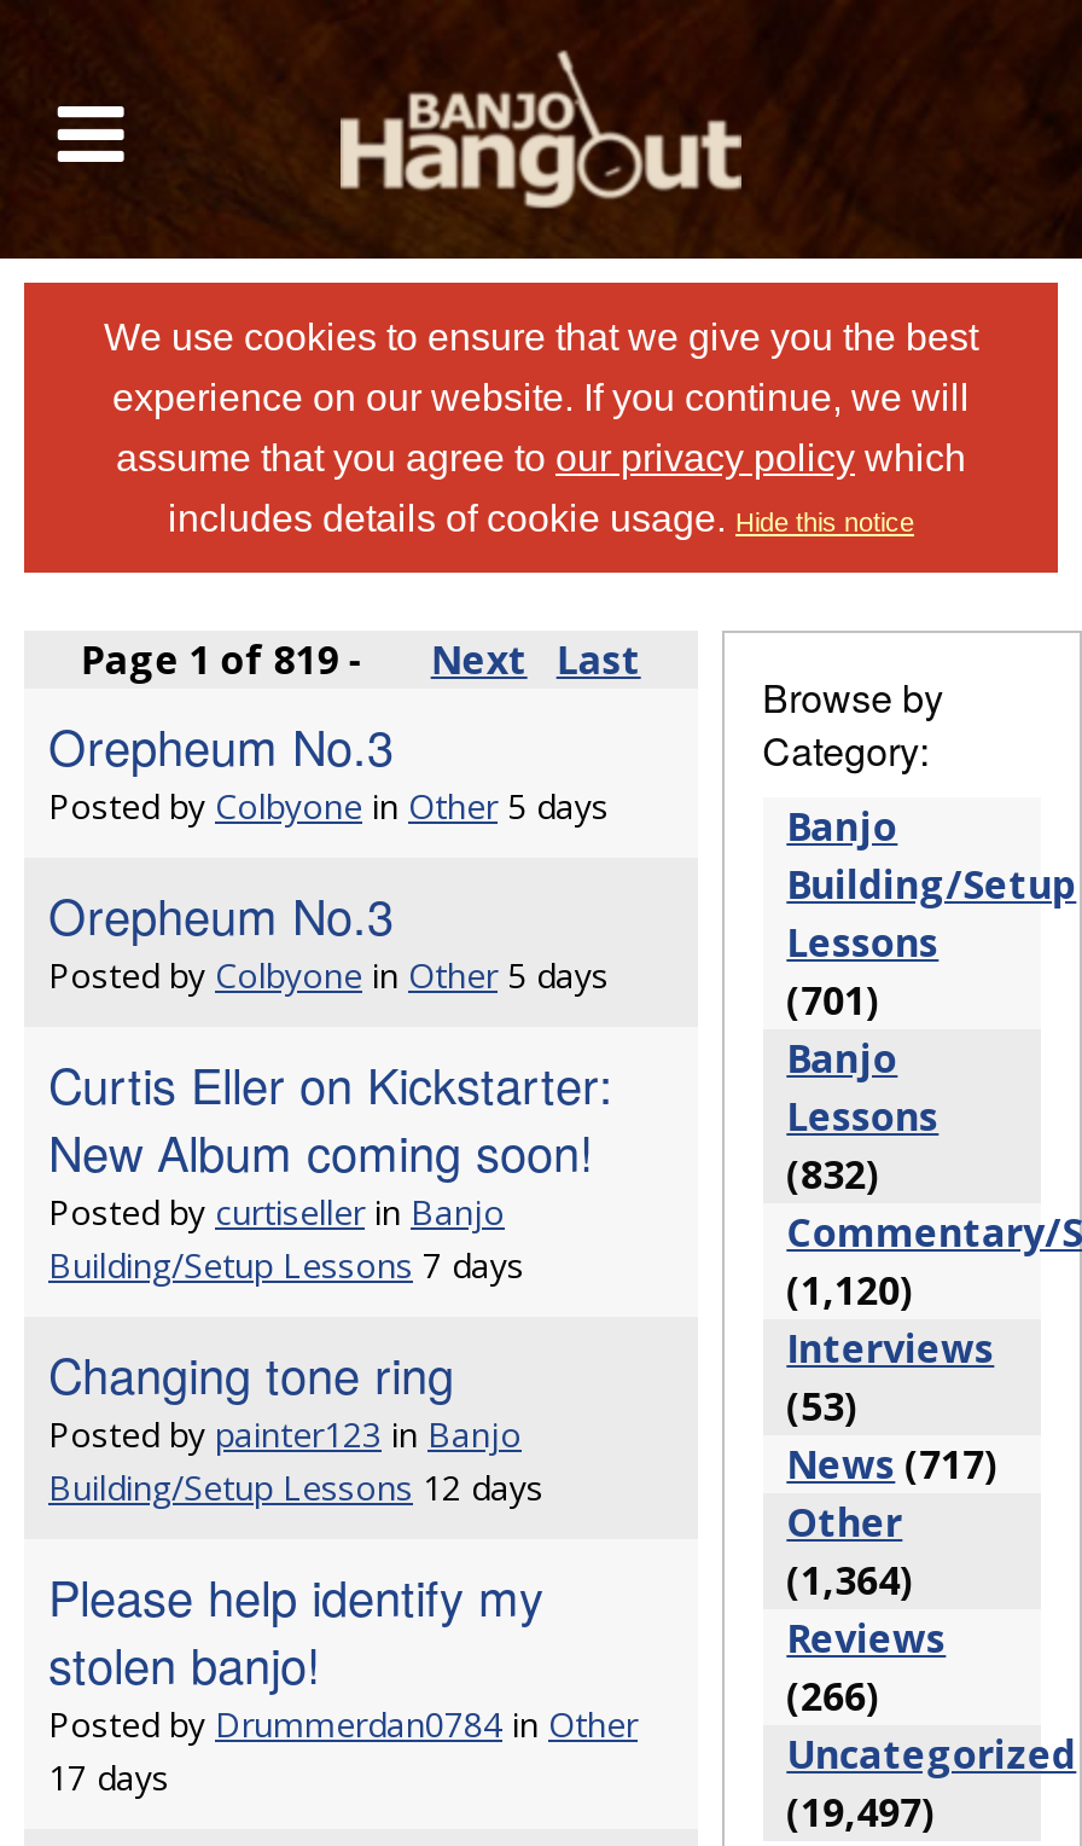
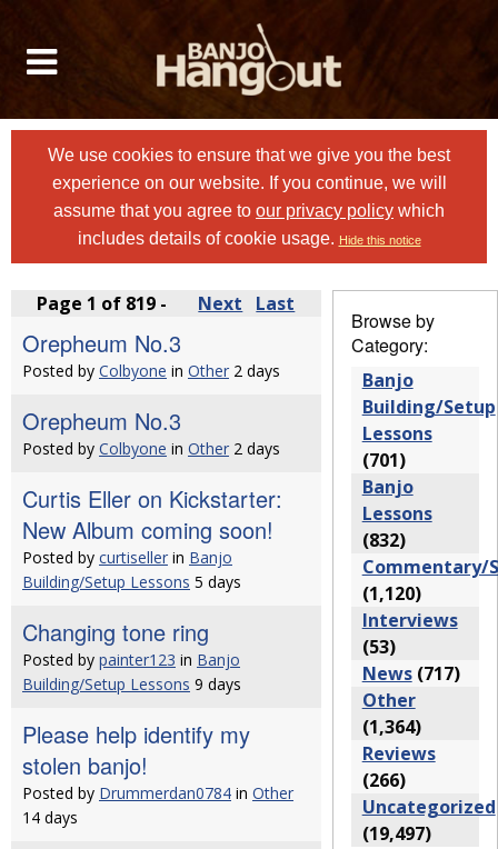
- Posted by Colbyone in Other 5 days
+ Posted by Colbyone in Other 2 days

- Posted by Colbyone in Other 5 days
+ Posted by Colbyone in Other 2 days

- Building/Setup Lessons 7 days
+ Building/Setup Lessons 5 days

- Building/Setup Lessons 12 days
+ Building/Setup Lessons 9 days

- 17 days
+ 14 days
